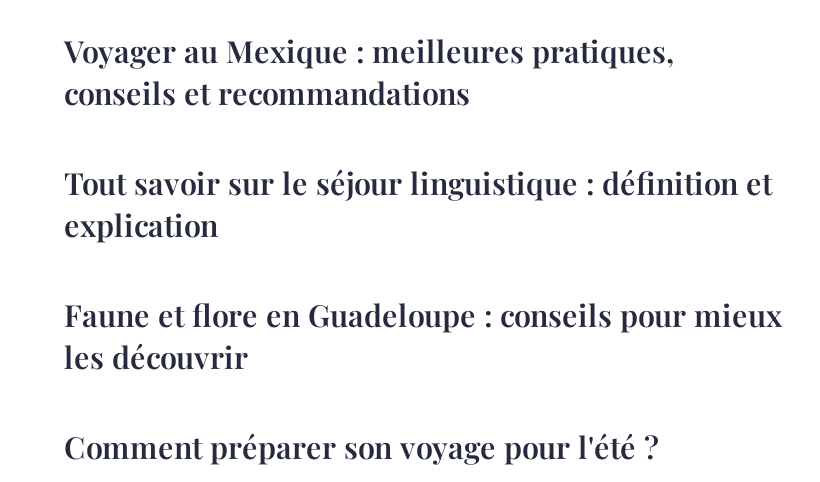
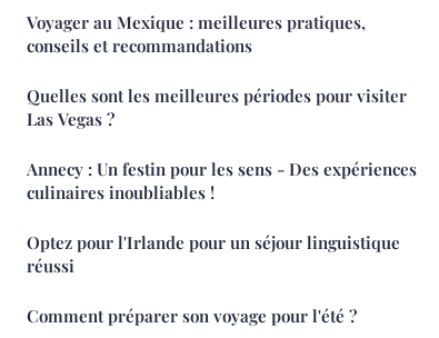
- Tout savoir sur le séjour linguistique : définition et
- explication
- Faune et flore en Guadeloupe : conseils pour mieux
- les découvrir
+ Quelles sont les meilleures périodes pour visiter
+ Las Vegas ?
+ Annecy : Un festin pour les sens - Des expériences
+ culinaires inoubliables !
+ Optez pour l'Irlande pour un séjour linguistique
+ réussi
